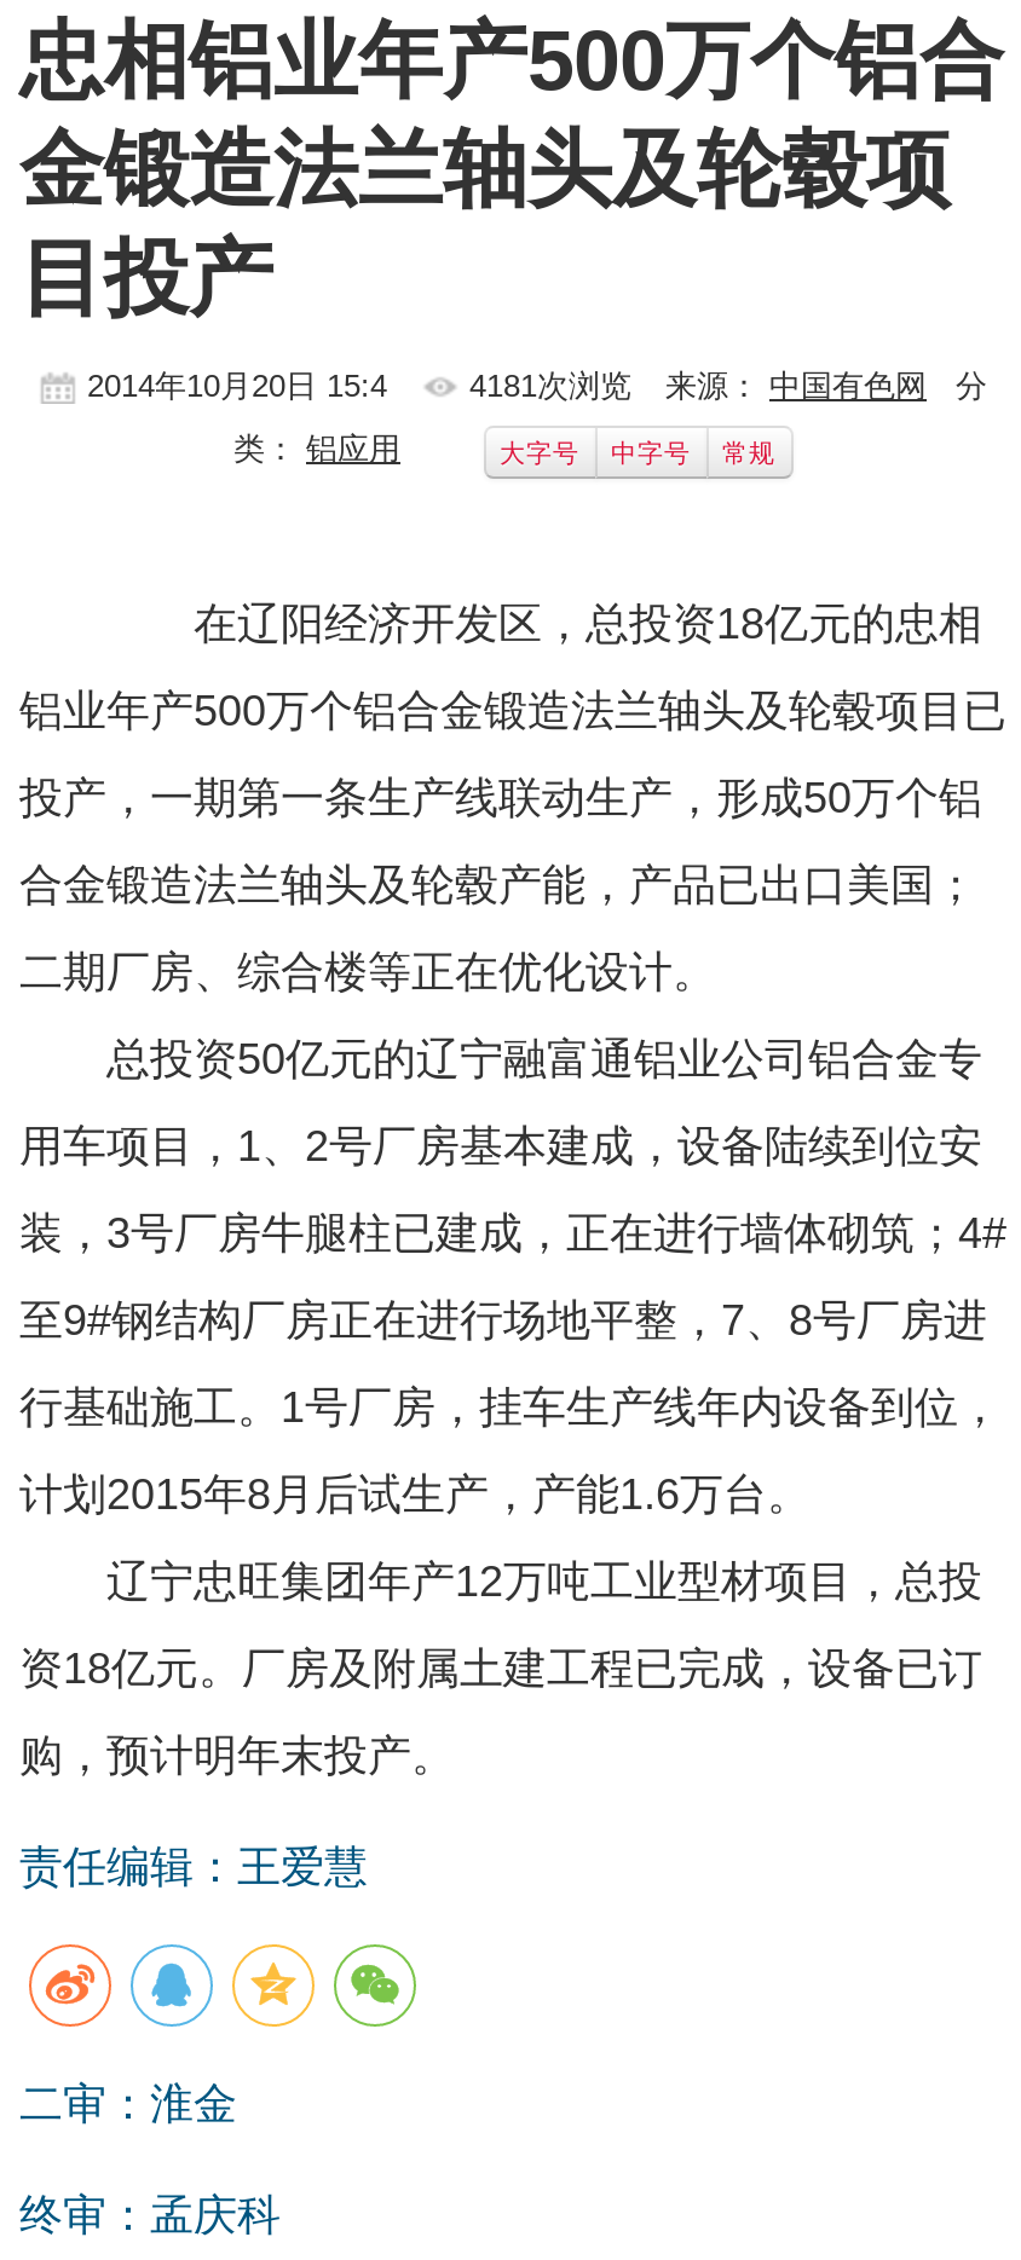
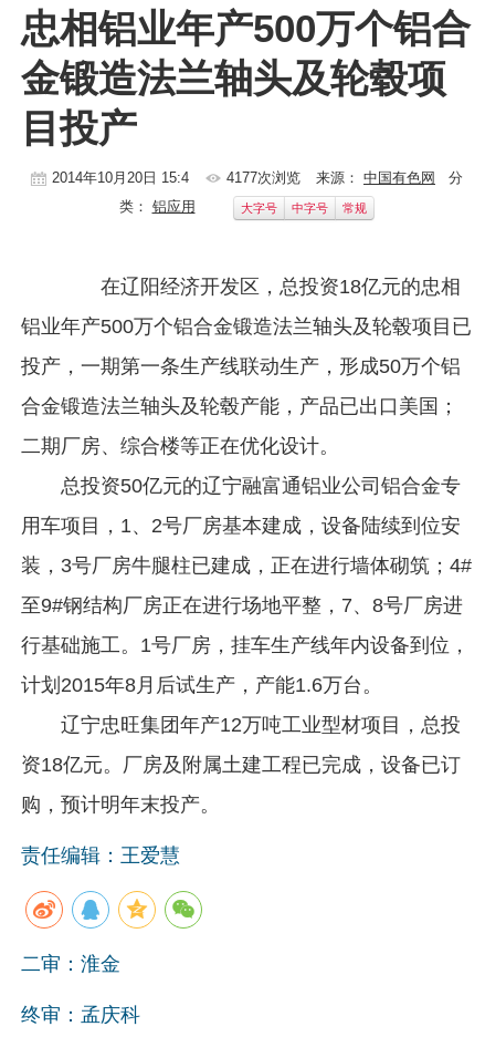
- 4181次浏览
+ 4177次浏览
